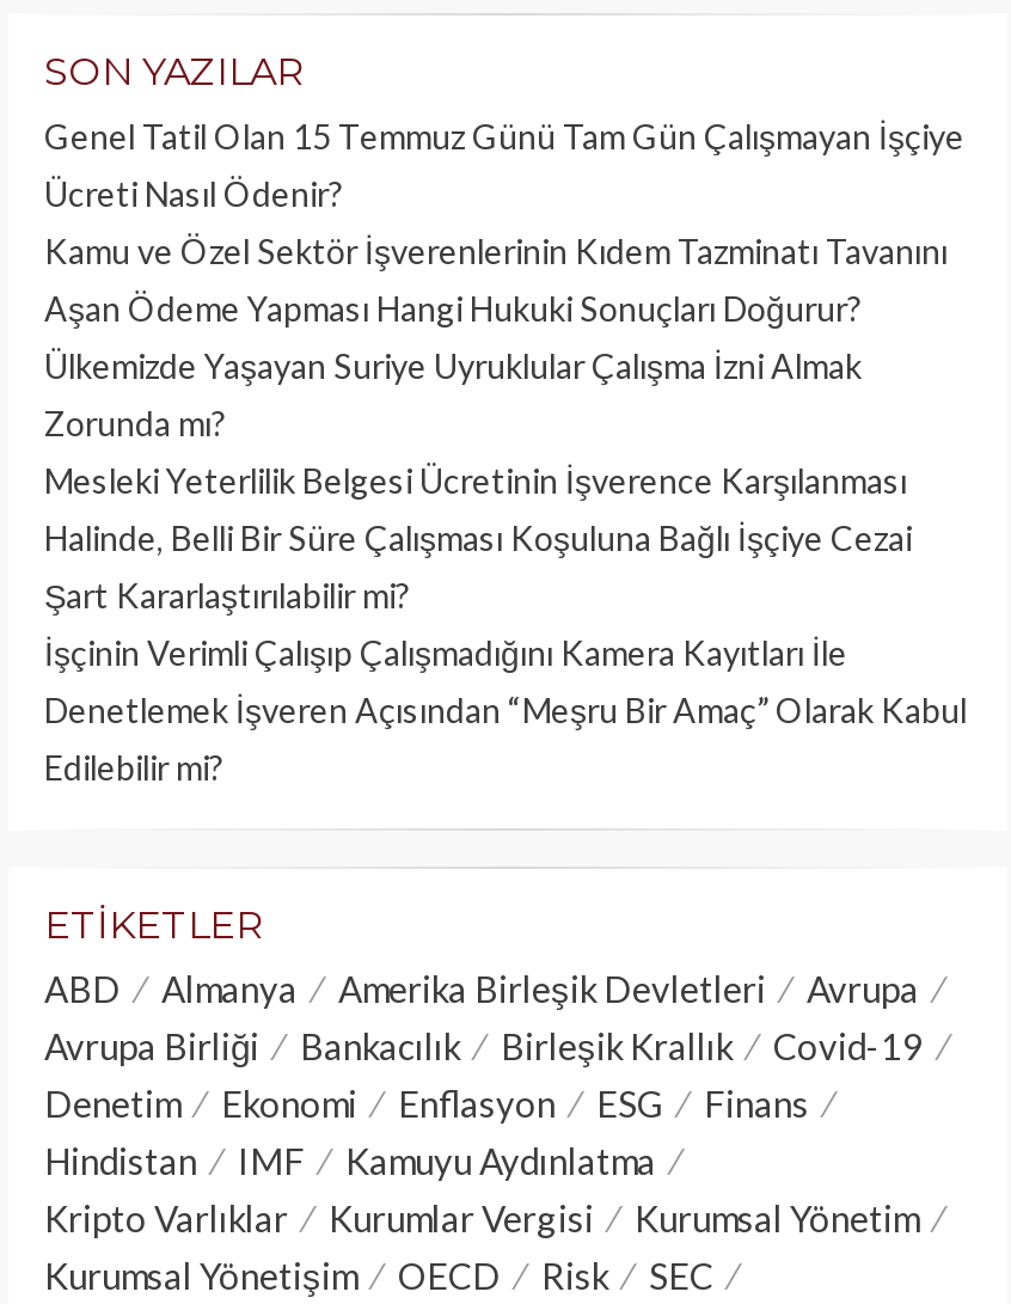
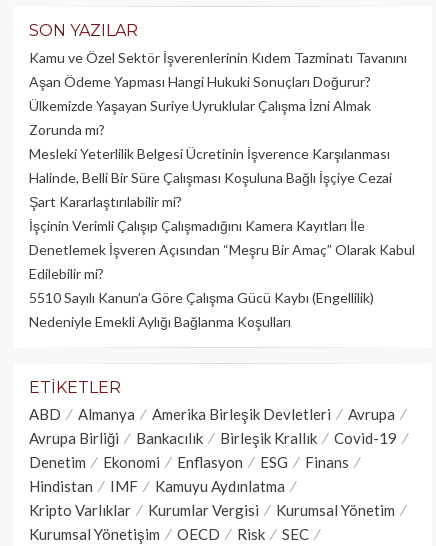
- Genel Tatil Olan 15 Temmuz Günü Tam Gün Çalışmayan İşçiye
- Ücreti Nasıl Ödenir?

moved up: Kamu ve Özel Sektör İşverenlerinin Kıdem Tazminatı Tavanını | Aşan Ödeme Yapması Hangi Hukuki Sonuçları Doğurur? | Ülkemizde Yaşayan Suriye Uyruklular Çalışma İzni Almak | ... | Denetlemek İşveren Açısından “Meşru Bir Amaç” Olarak Kabul | Edilebilir mi?

+ 5510 Sayılı Kanun’a Göre Çalışma Gücü Kaybı (Engellilik)
+ Nedeniyle Emekli Aylığı Bağlanma Koşulları
